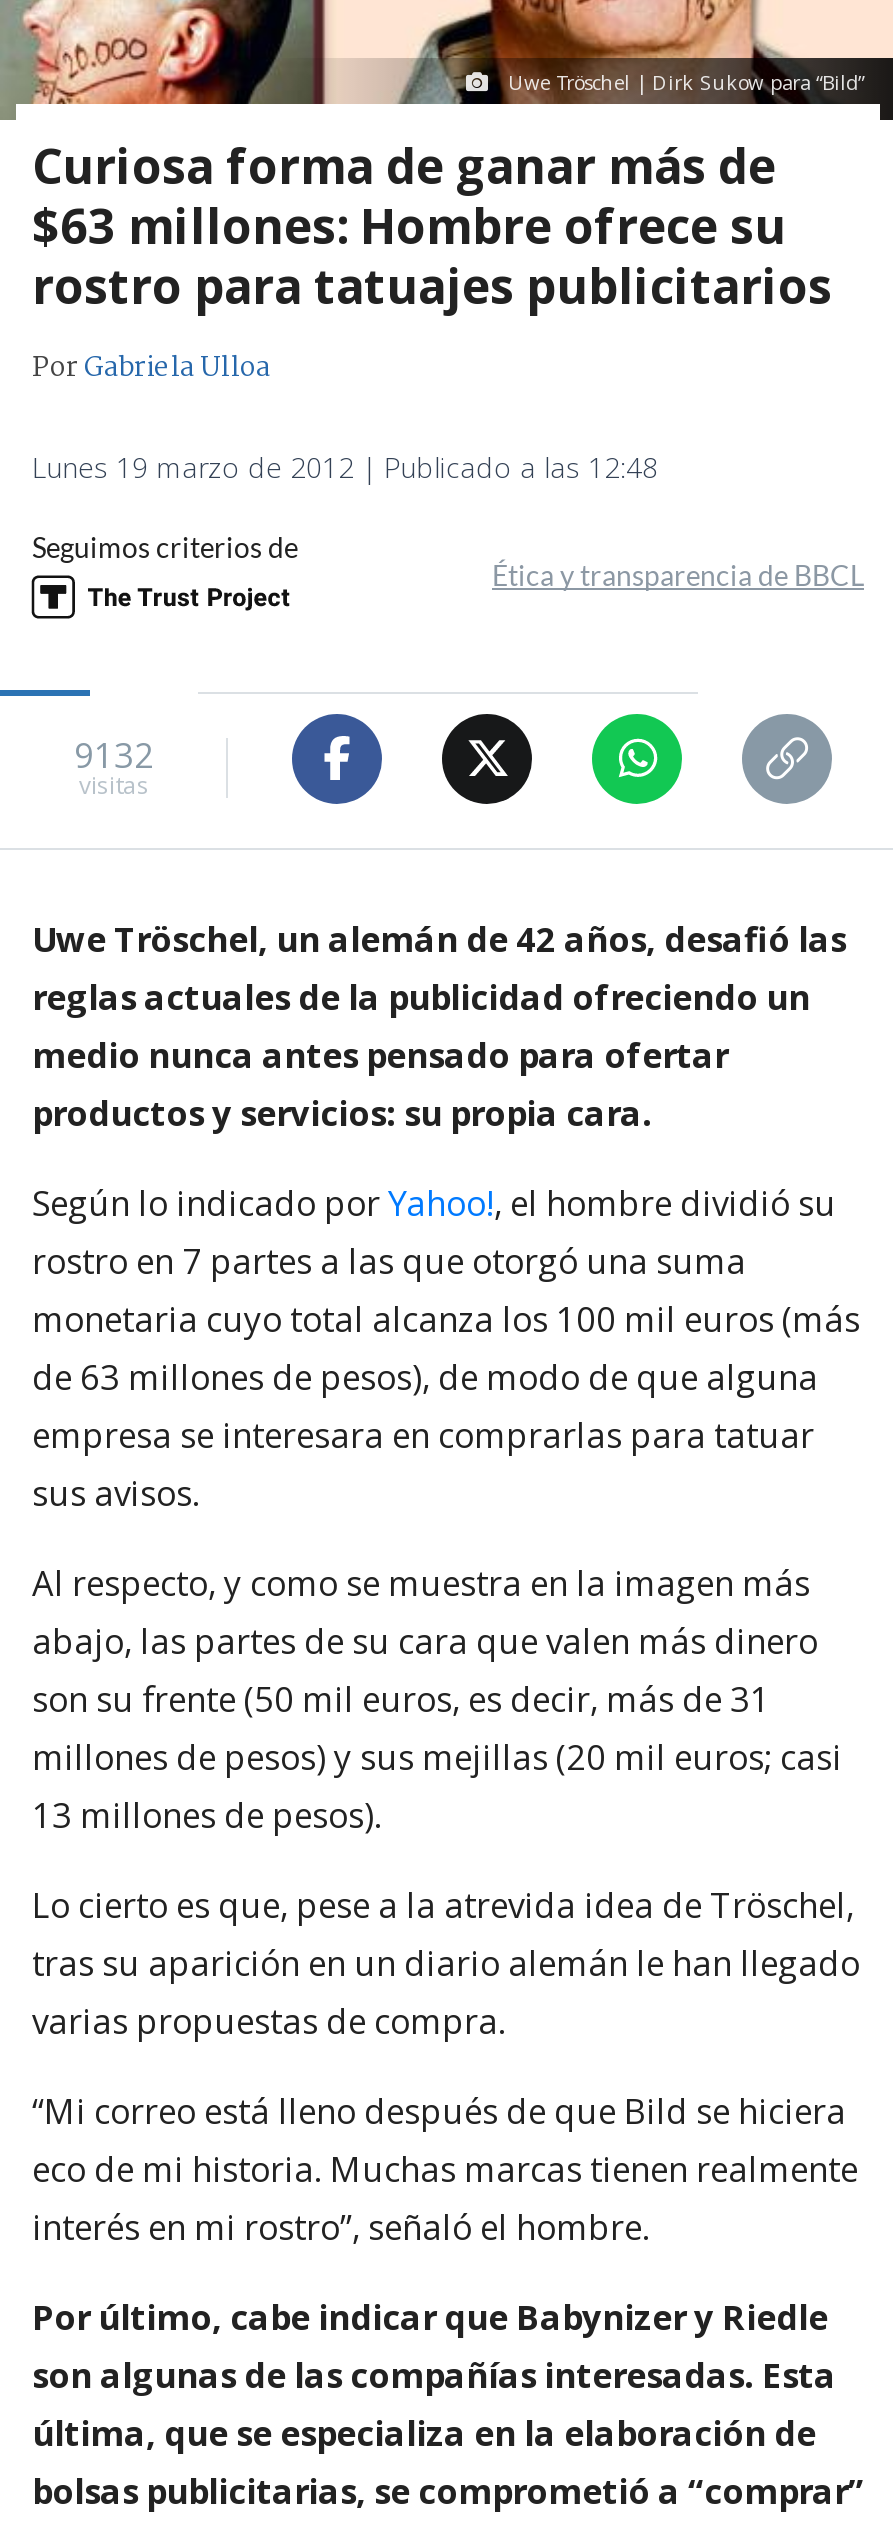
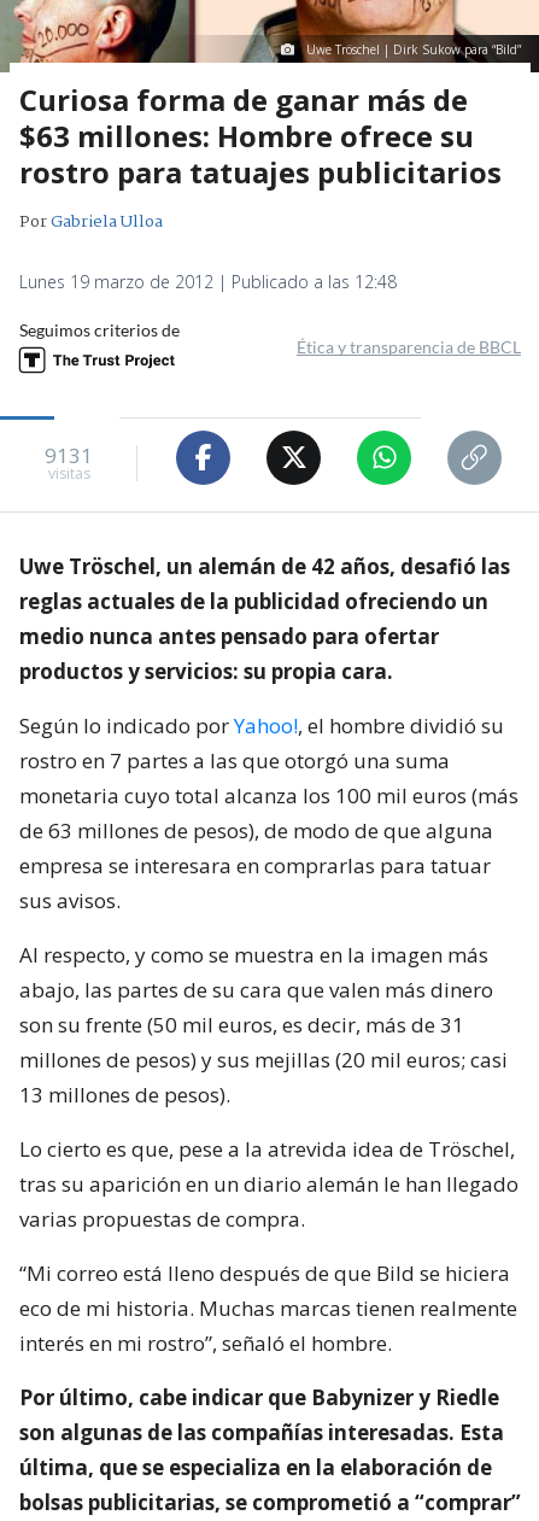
- 9132
+ 9131
